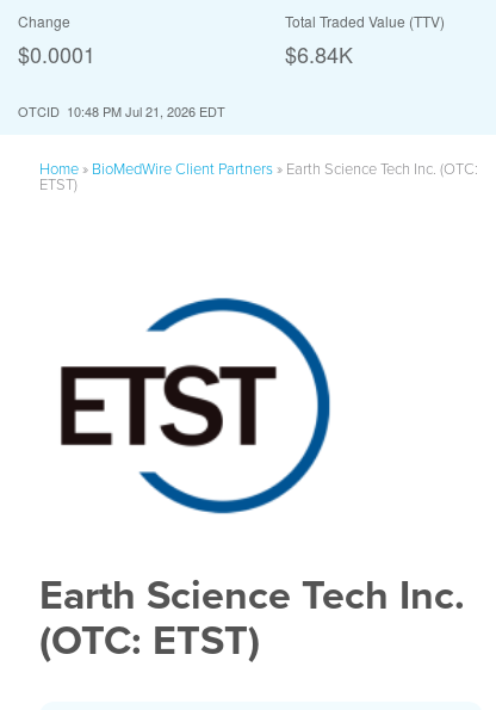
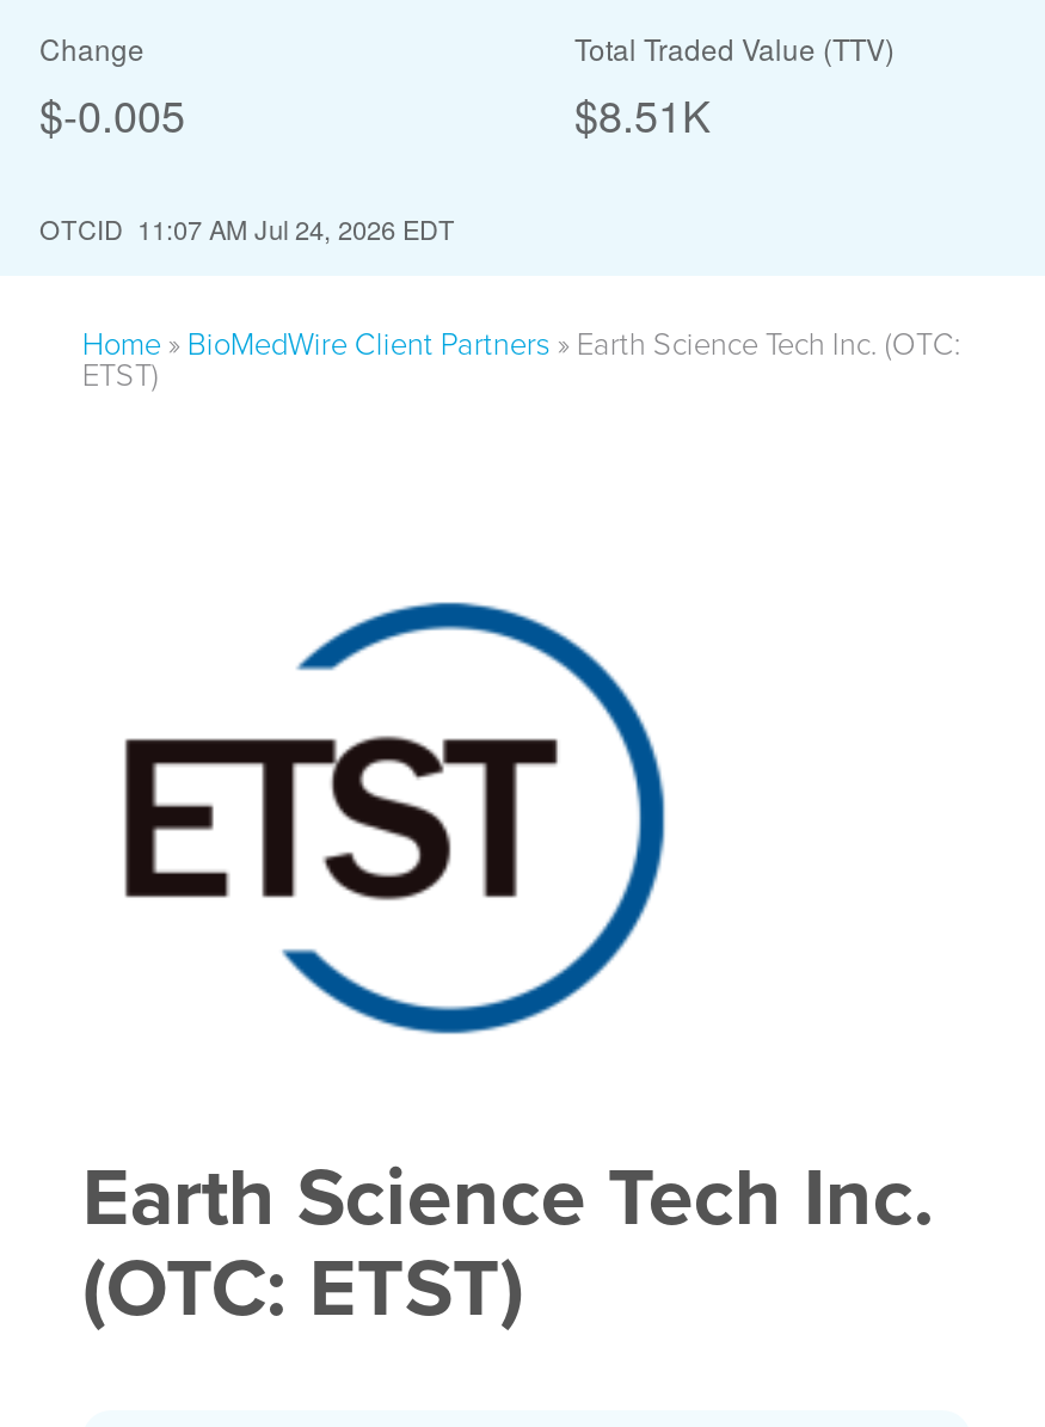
- $0.0001
+ $-0.005

- $6.84 K
+ $8.51 K

- OTCID 10:48 PM Jul 21, 2026 EDT
+ OTCID 11:07 AM Jul 24, 2026 EDT
